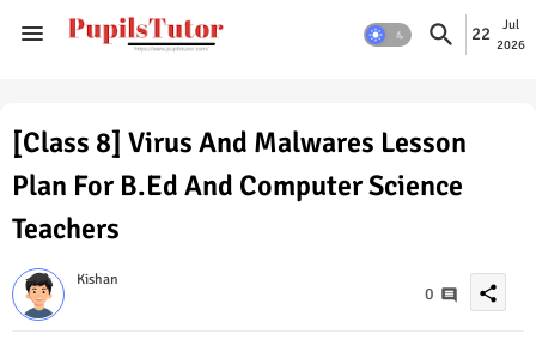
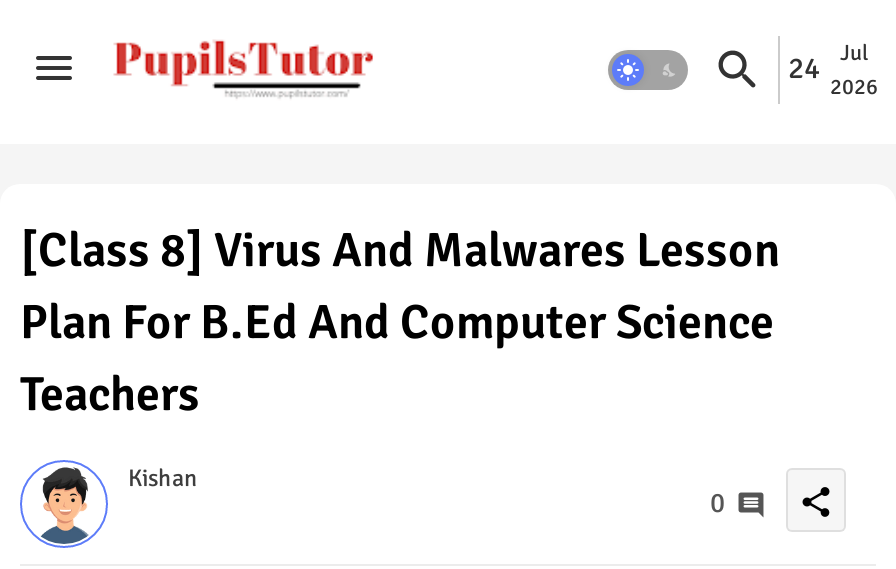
- 22 2026 Jul
+ 24 2026 Jul
